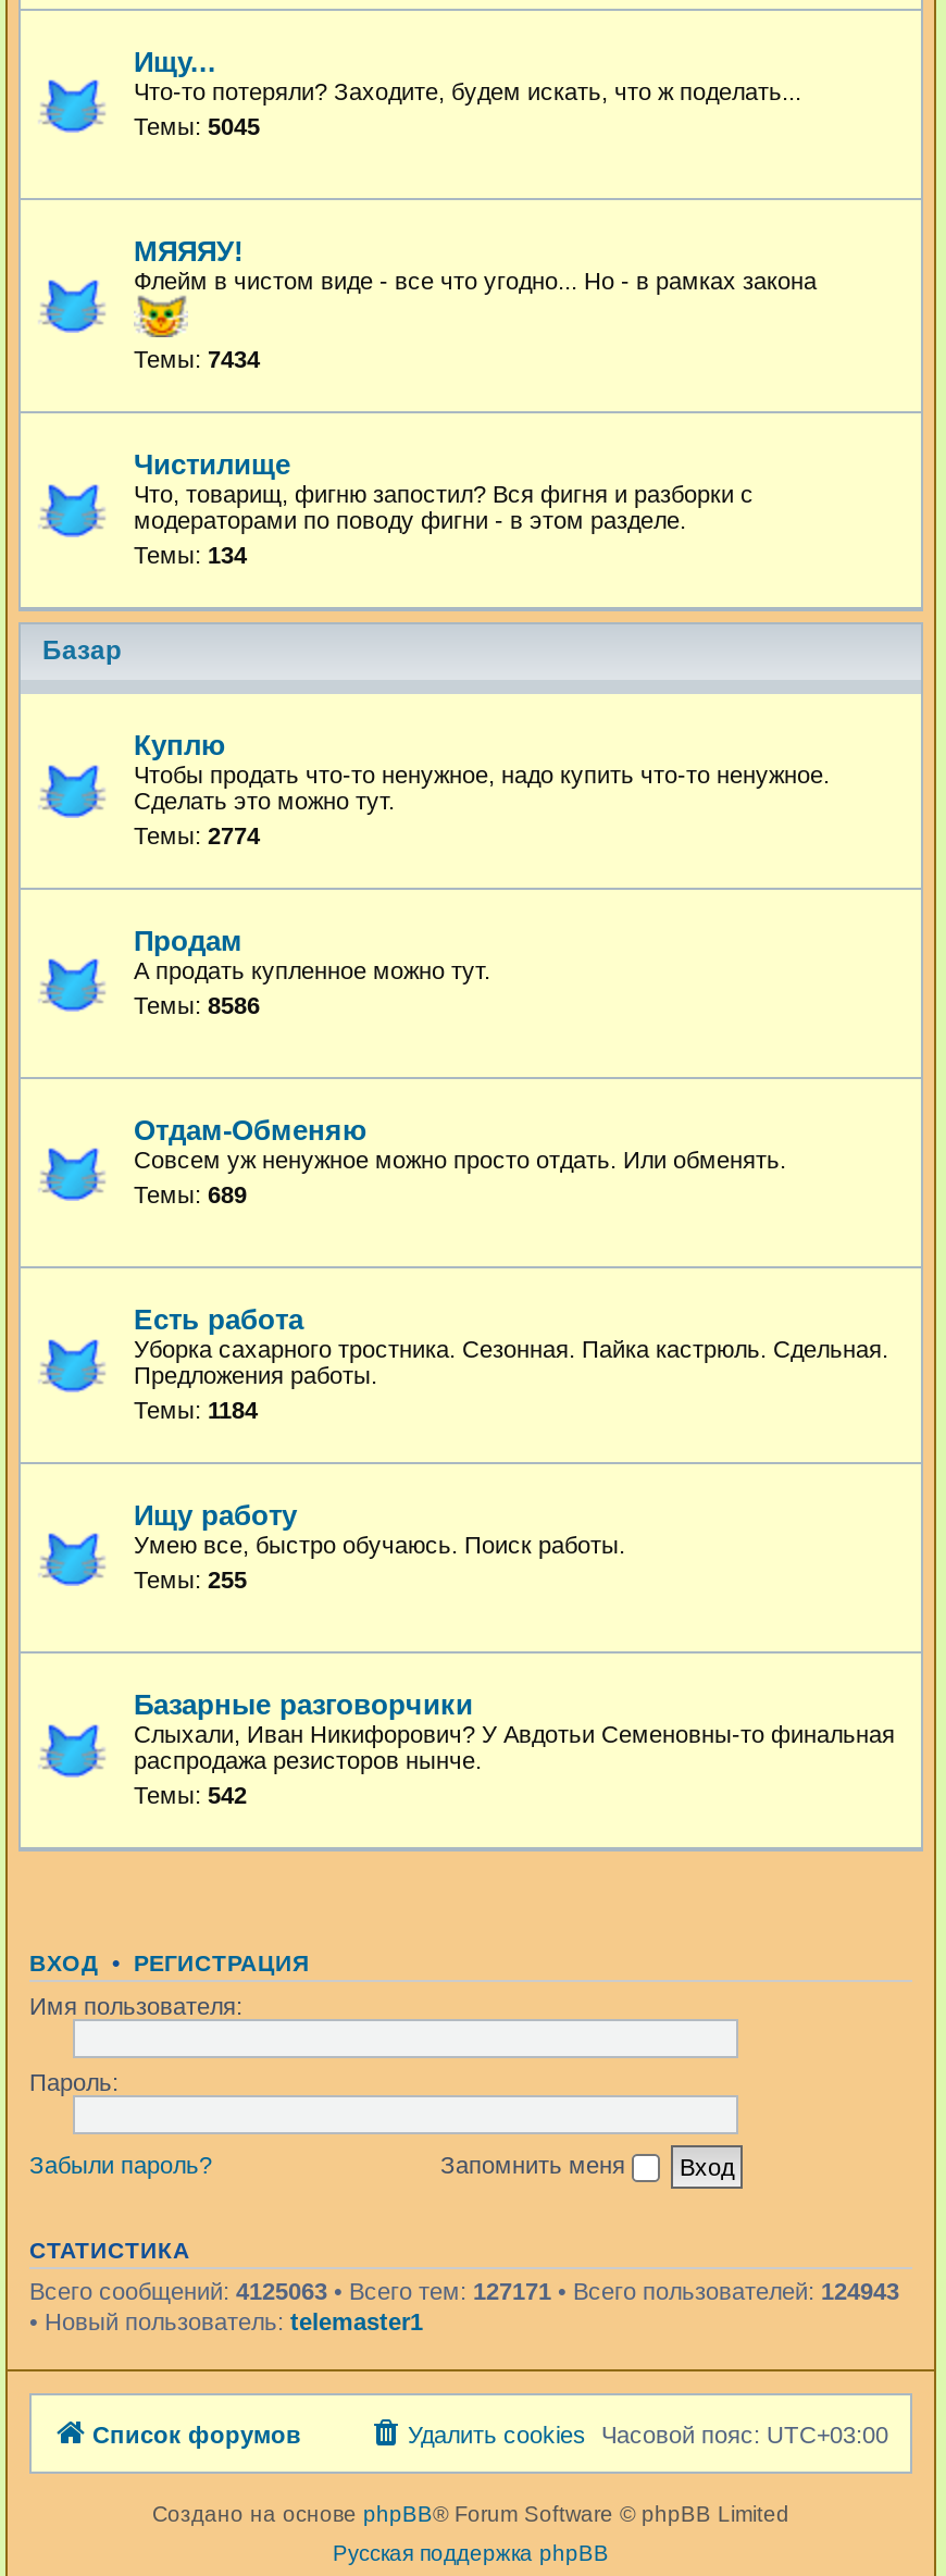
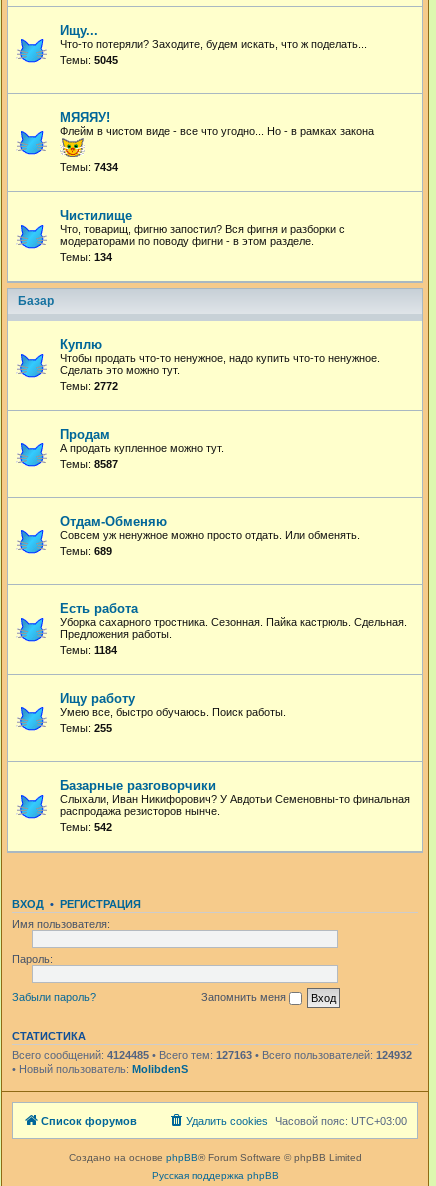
- Темы: 2774
+ Темы: 2772

- Темы: 8586
+ Темы: 8587

- Всего сообщений: 4125063 • Всего тем: 127171 • Всего пользователей: 124943
+ Всего сообщений: 4124485 • Всего тем: 127163 • Всего пользователей: 124932

- • Новый пользователь: telemaster1
+ • Новый пользователь: MolibdenS
